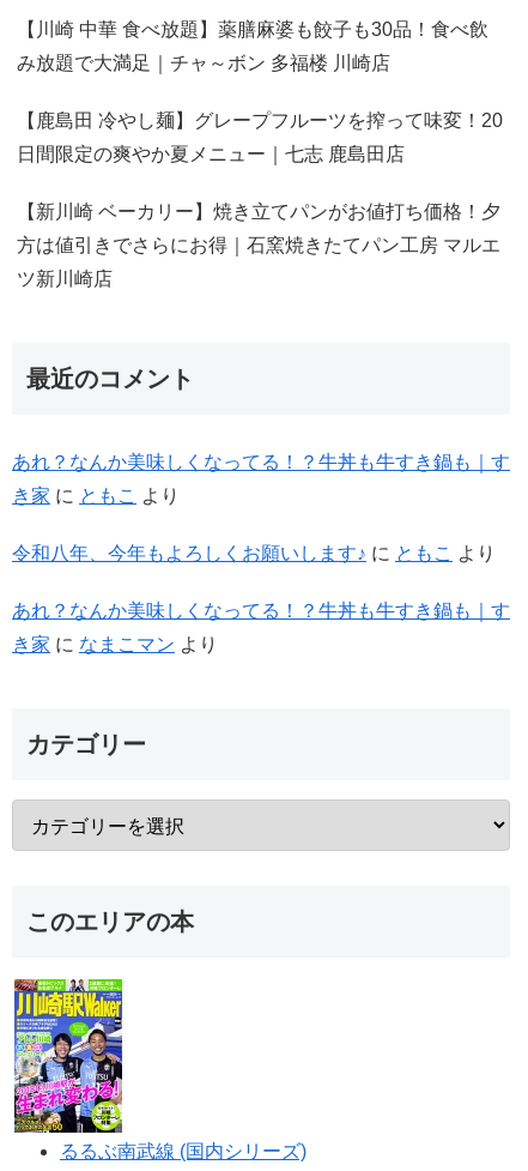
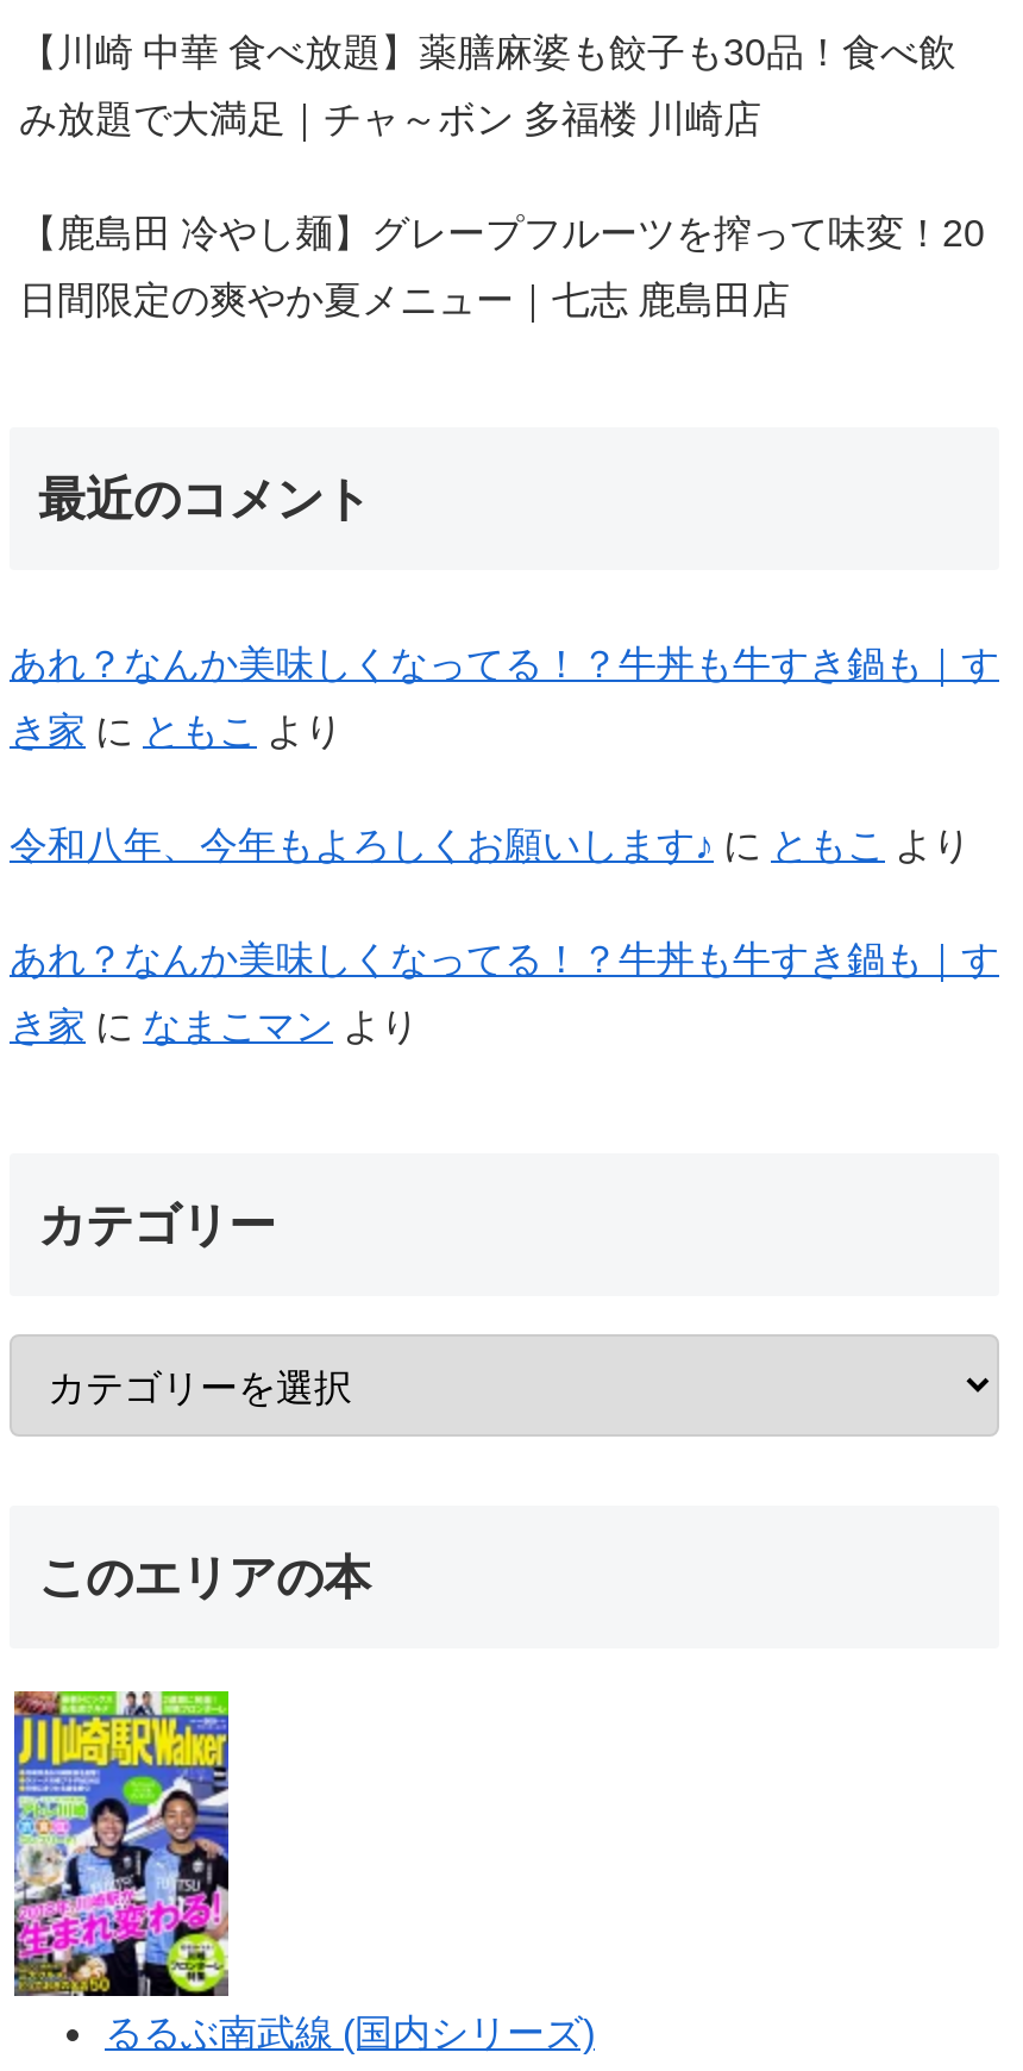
- 【新川崎 ベーカリー】焼き立てパンがお値打ち価格！夕
- 方は値引きでさらにお得｜石窯焼きたてパン工房 マルエ
- ツ新川崎店
